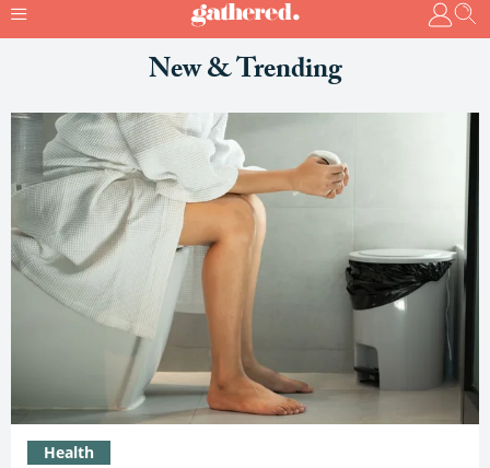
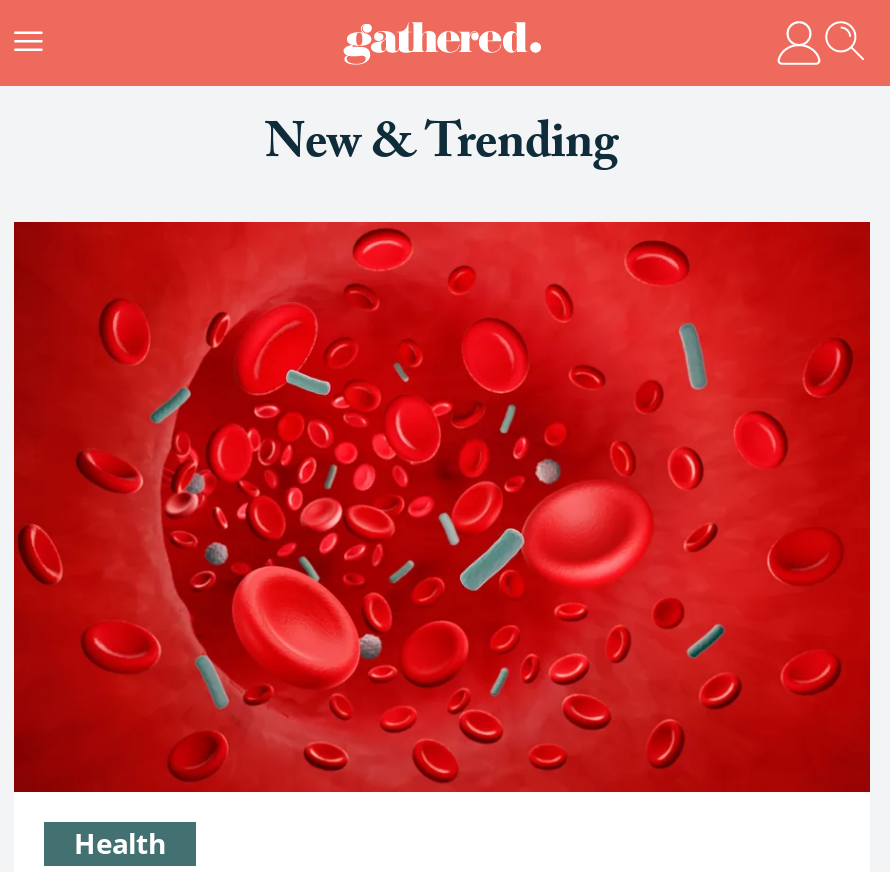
- [image]
+ [image]
